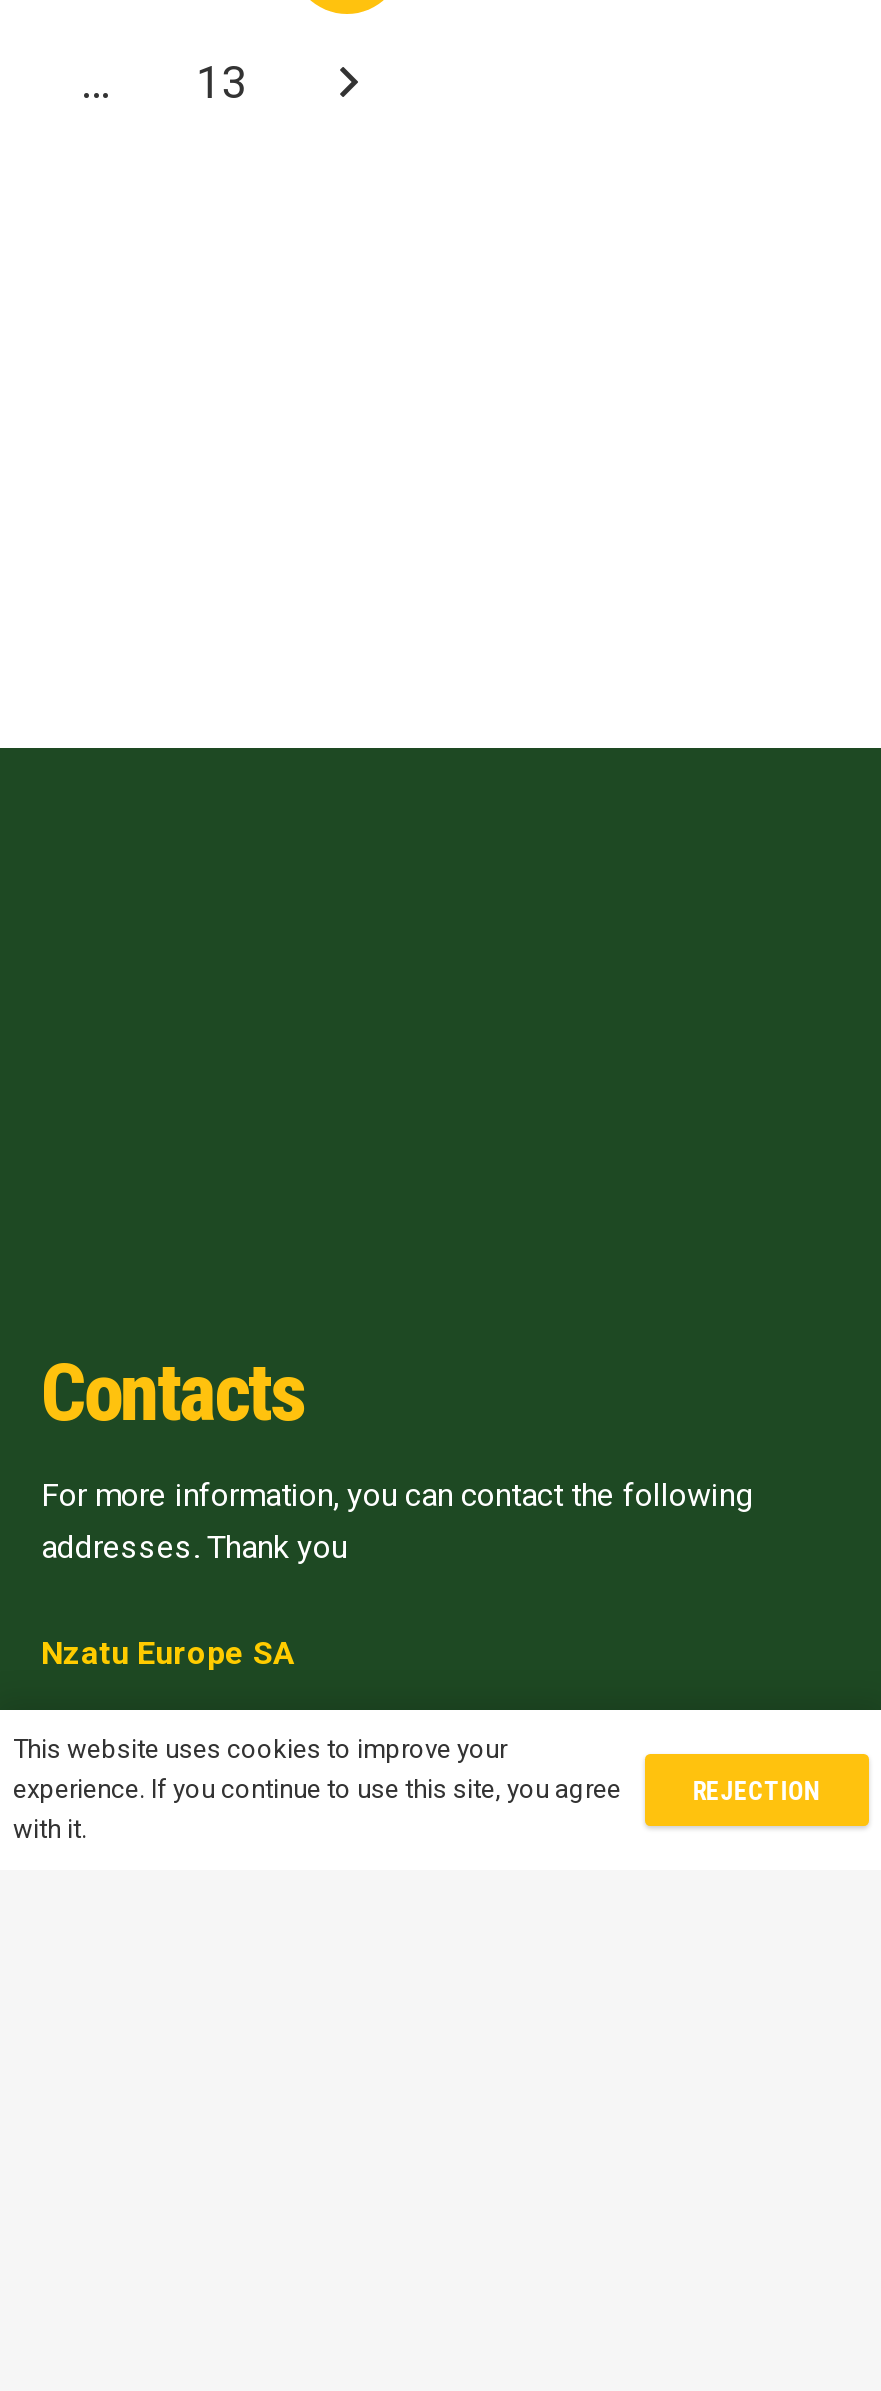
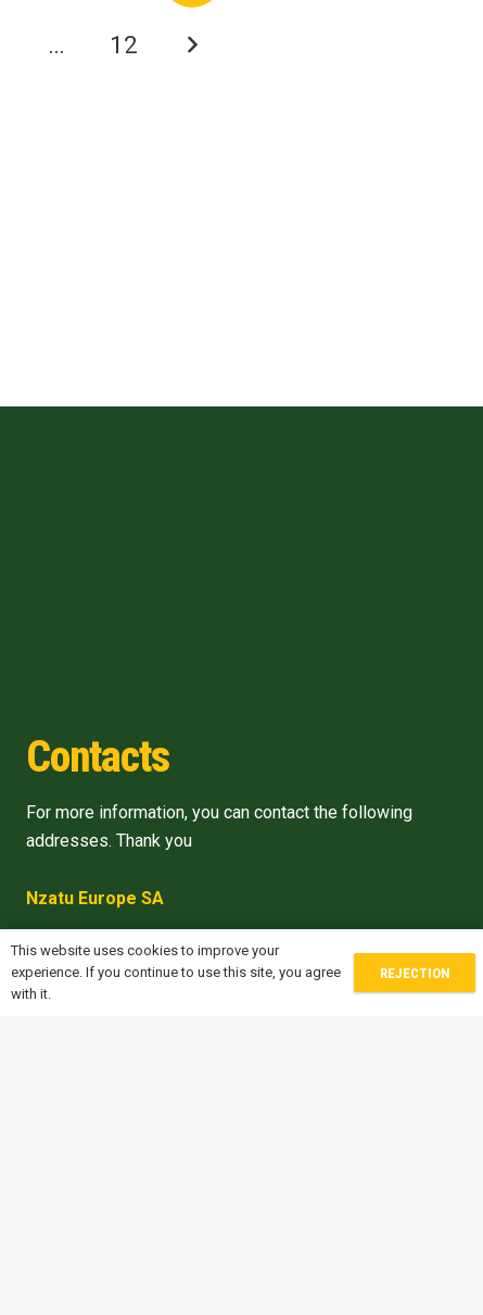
- 13
+ 12
